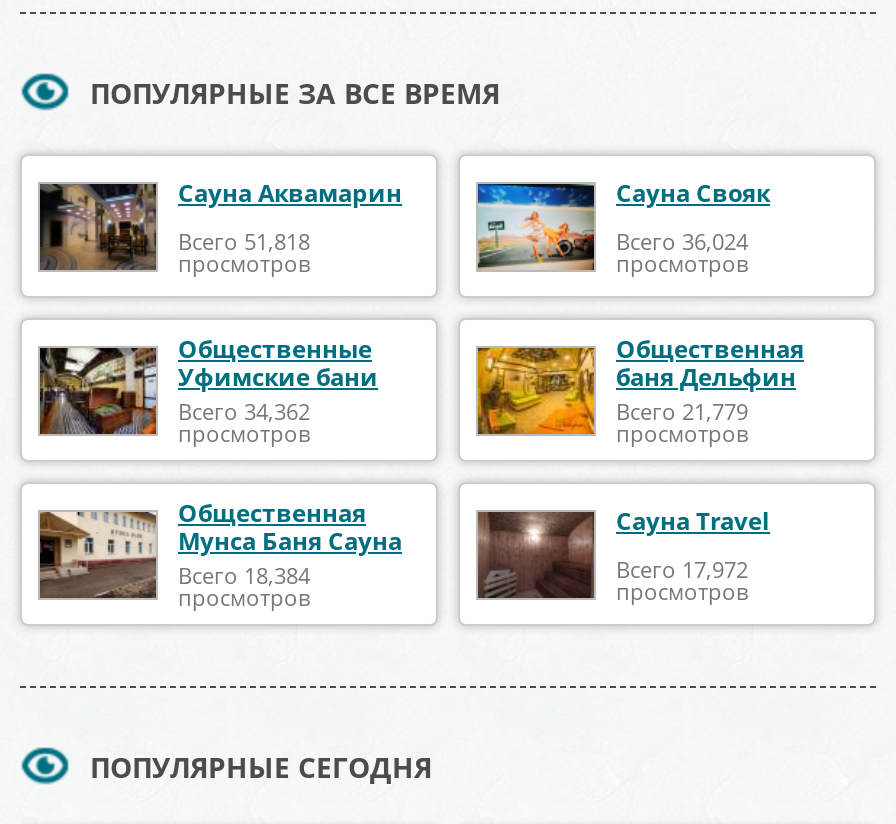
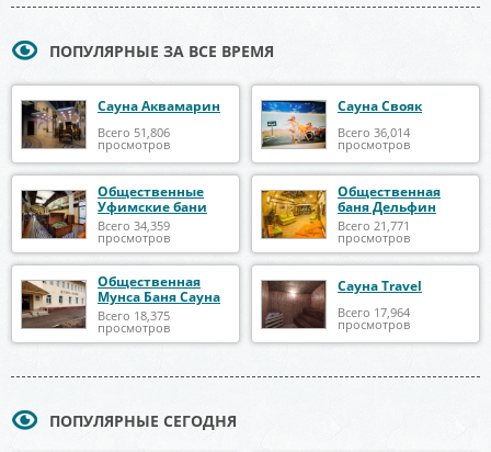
- Всего 51,818
+ Всего 51,806

- Всего 36,024
+ Всего 36,014

- Всего 34,362
+ Всего 34,359

- Всего 21,779
+ Всего 21,771

- Всего 18,384
+ Всего 18,375

- Всего 17,972
+ Всего 17,964
